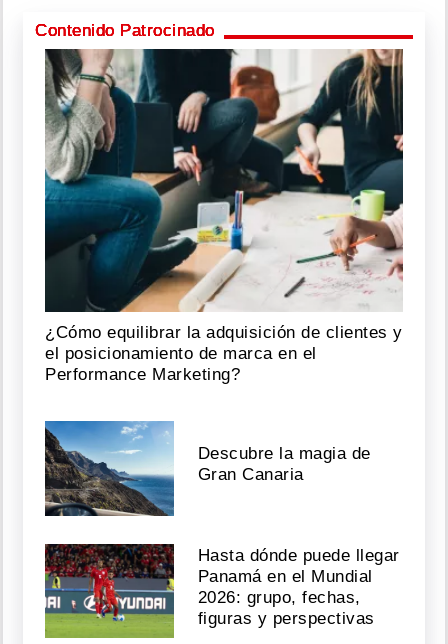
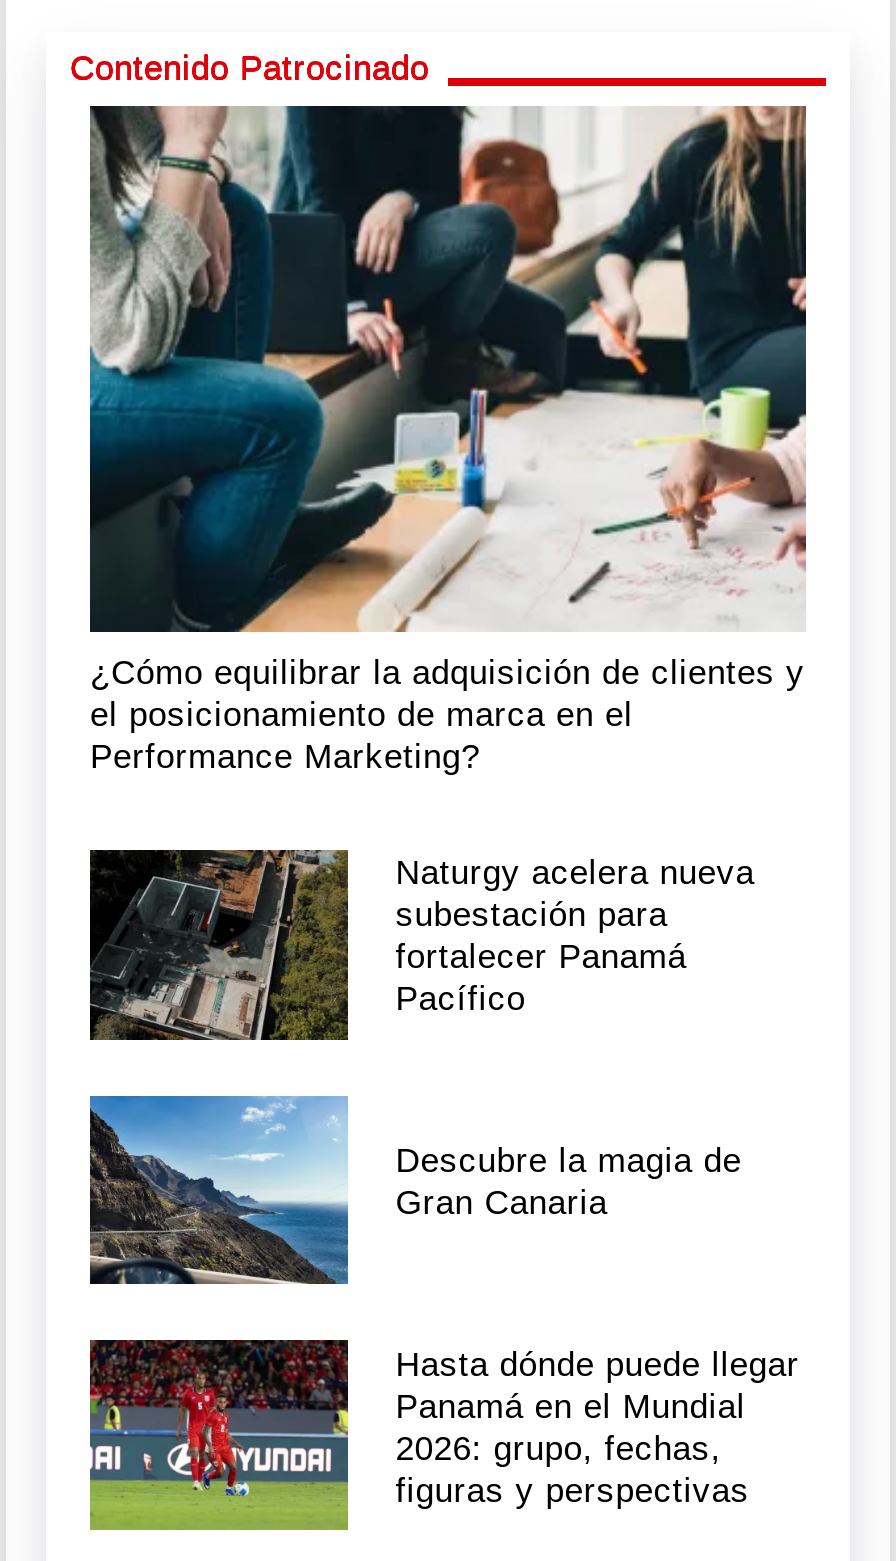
+ [image]
+ Naturgy acelera nueva
+ subestación para
+ fortalecer Panamá
+ Pacífico
